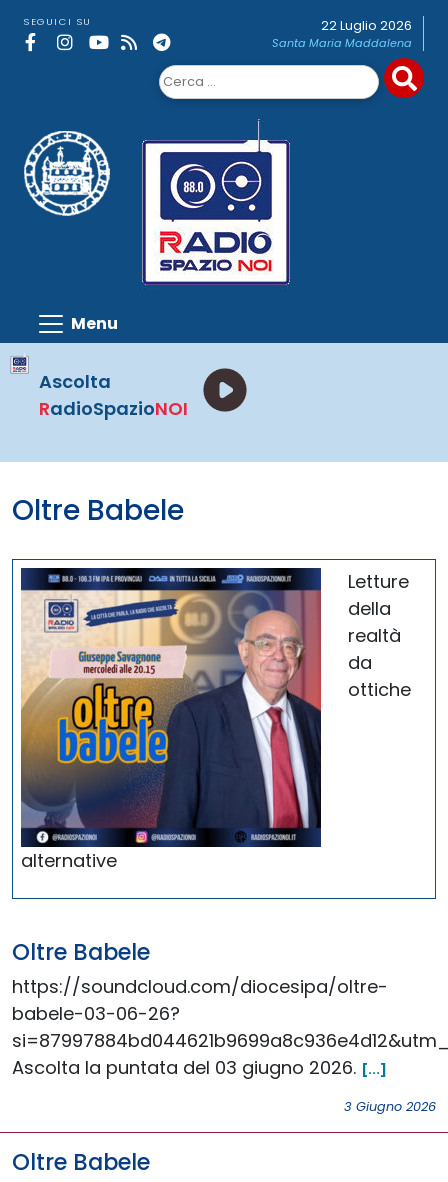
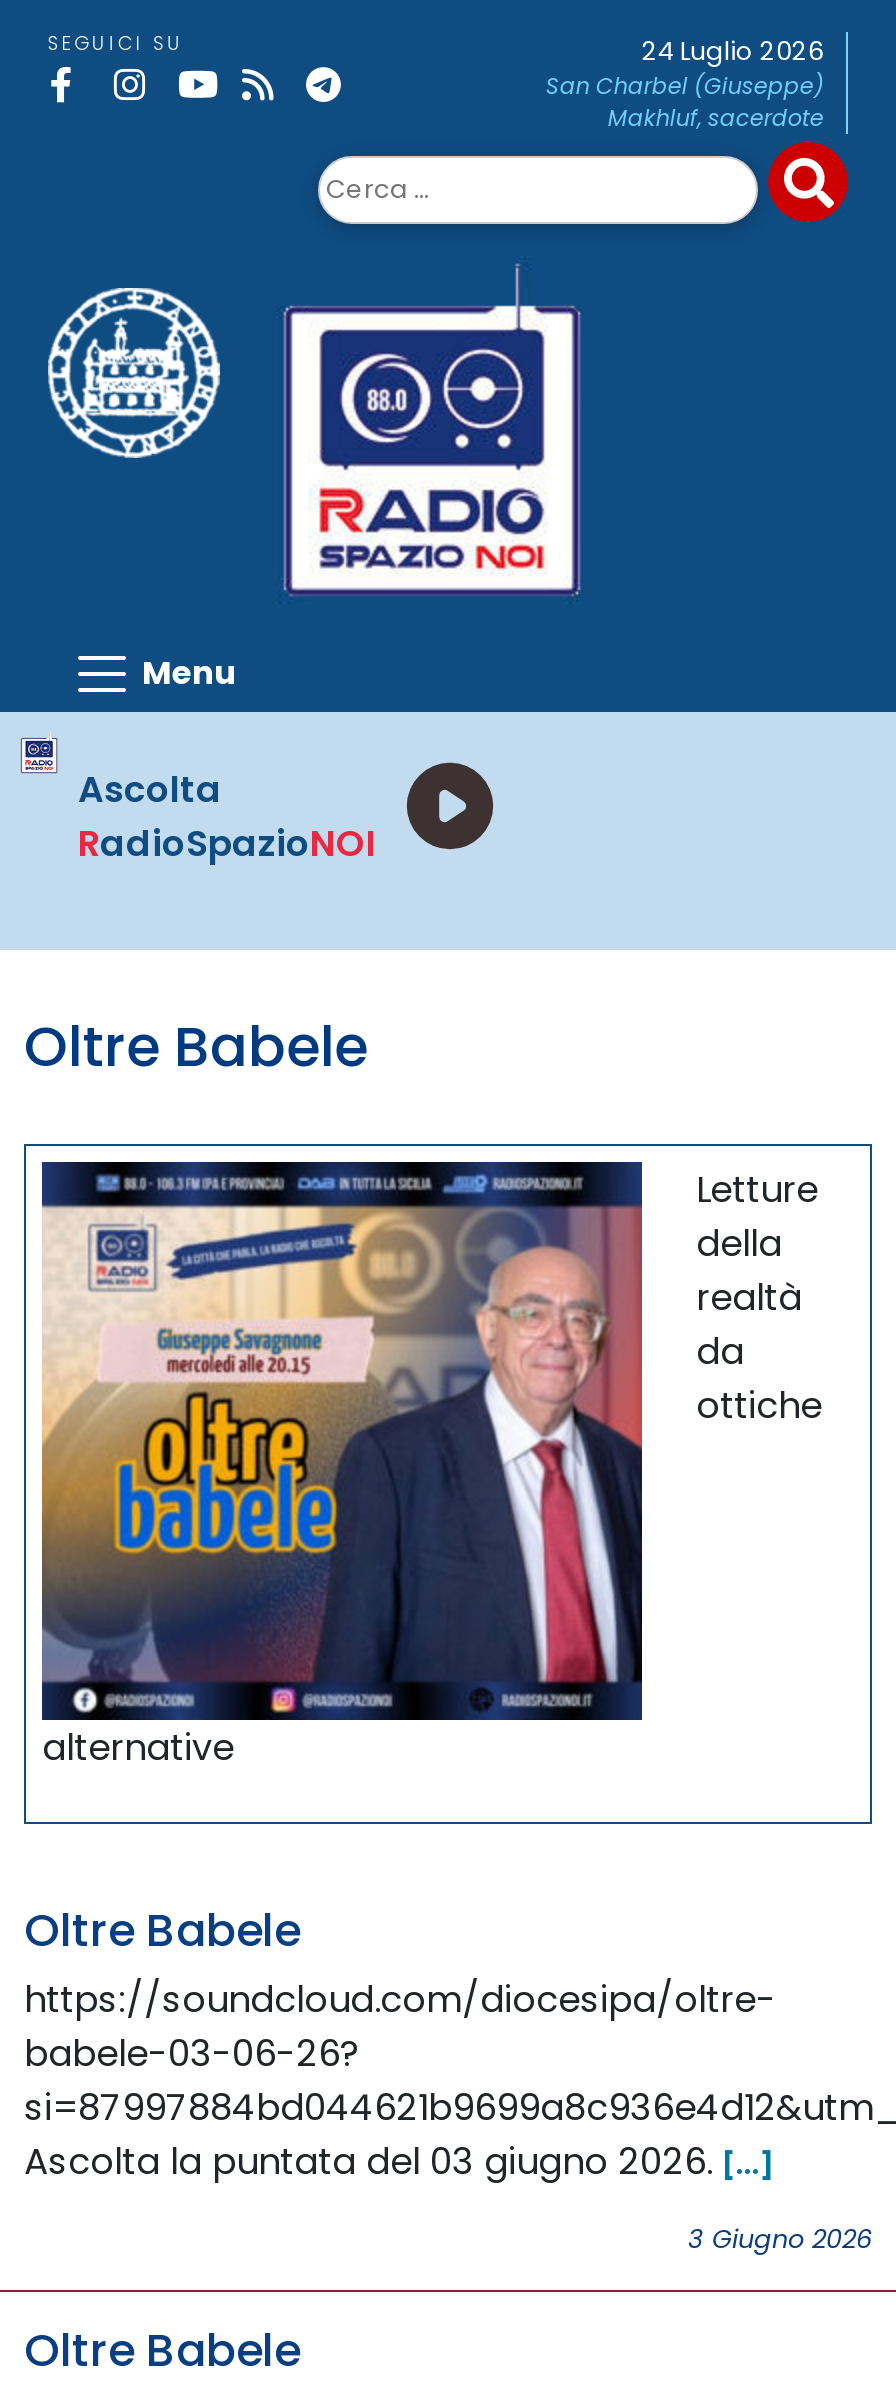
- 22 Luglio 2026
- Santa Maria Maddalena
+ 24 Luglio 2026
+ San Charbel (Giuseppe)
+ Makhluf, sacerdote
